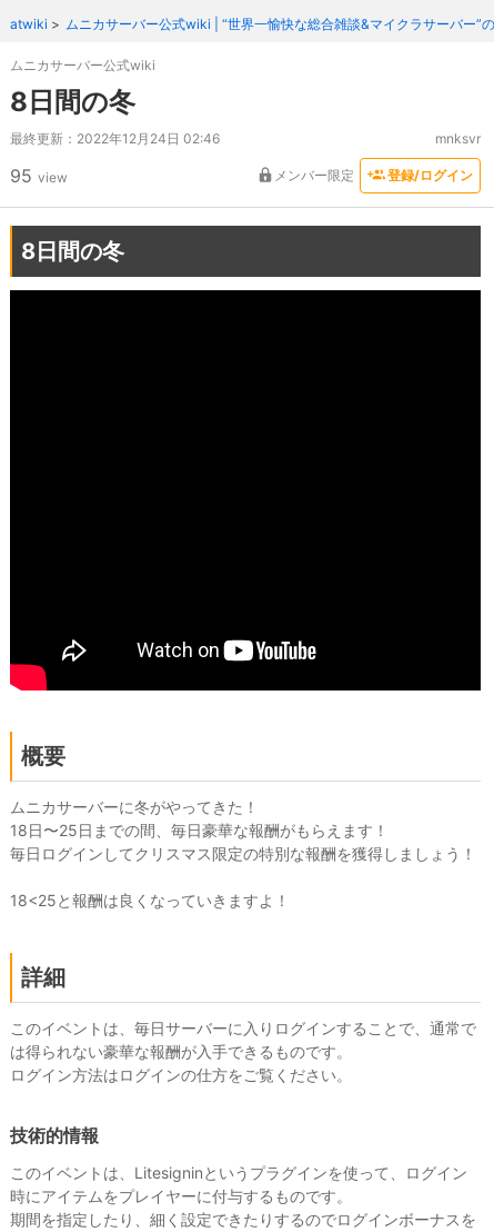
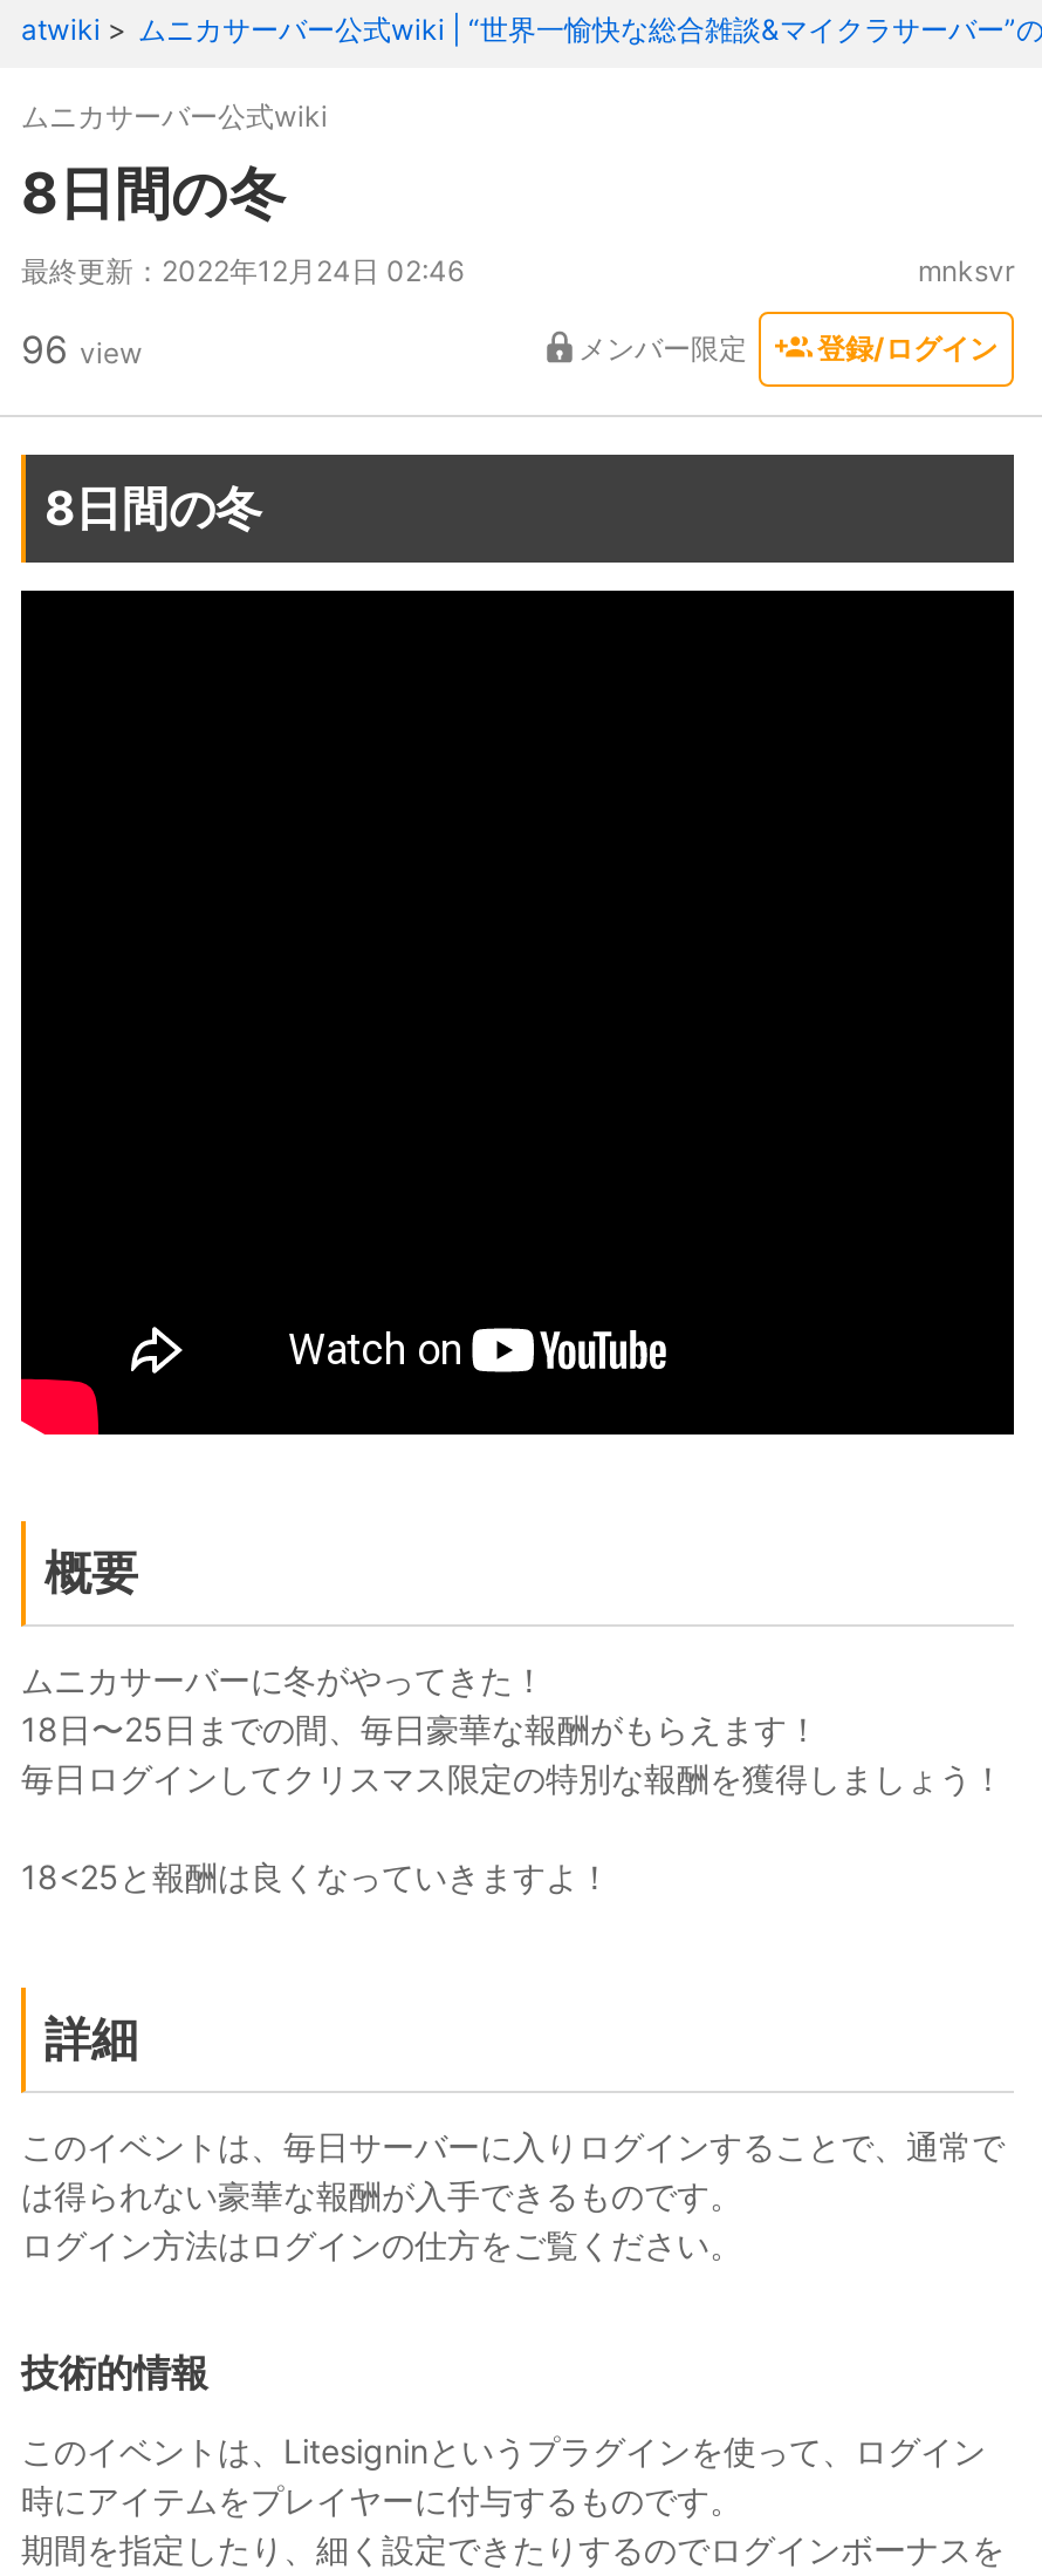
- 95 view
+ 96 view
